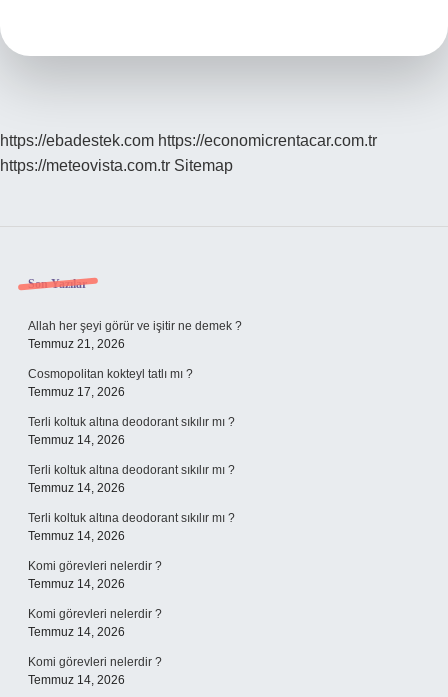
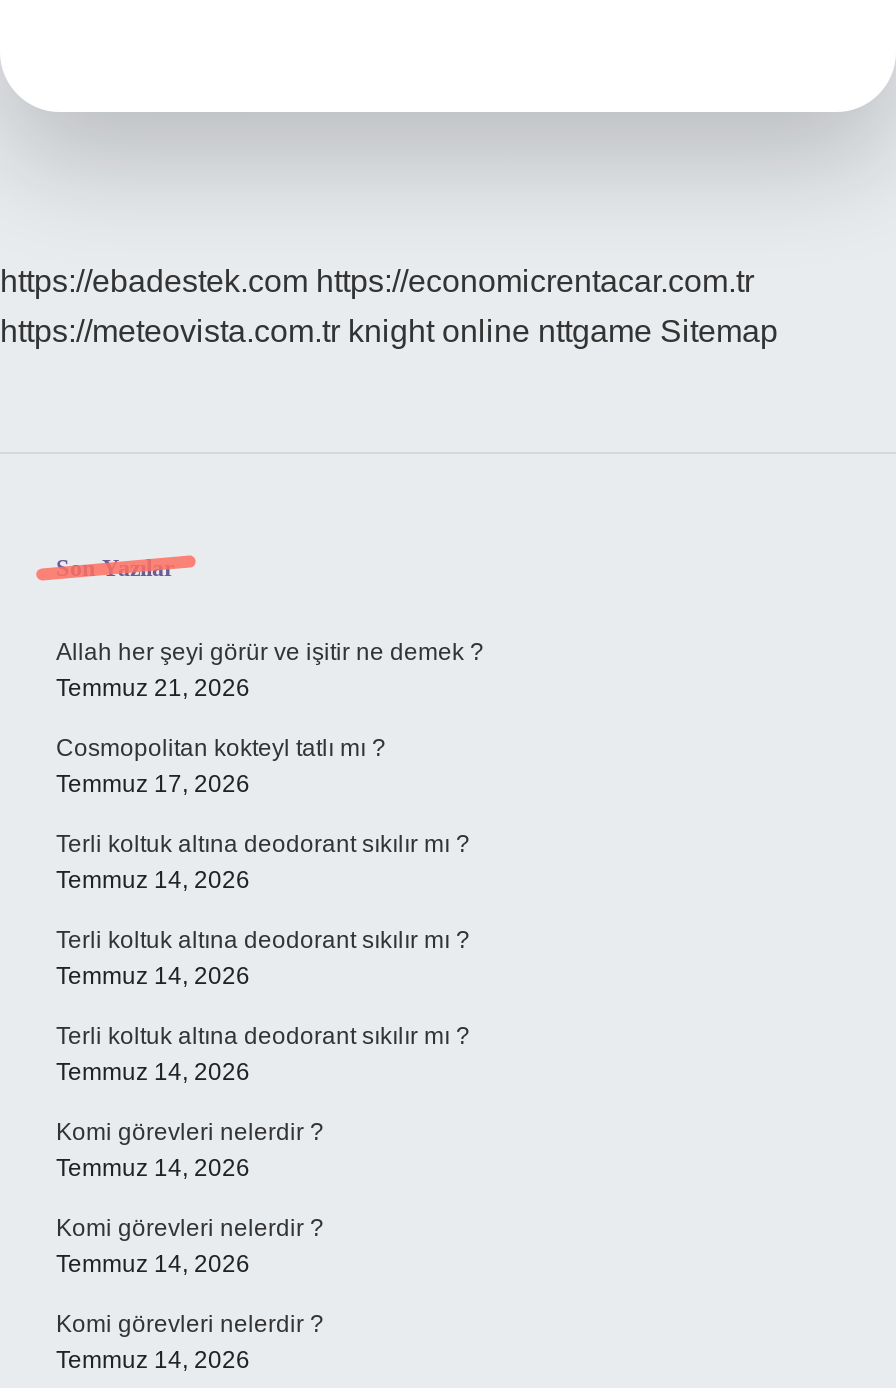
- https://meteovista.com.tr Sitemap
+ https://meteovista.com.tr knight online nttgame Sitemap
